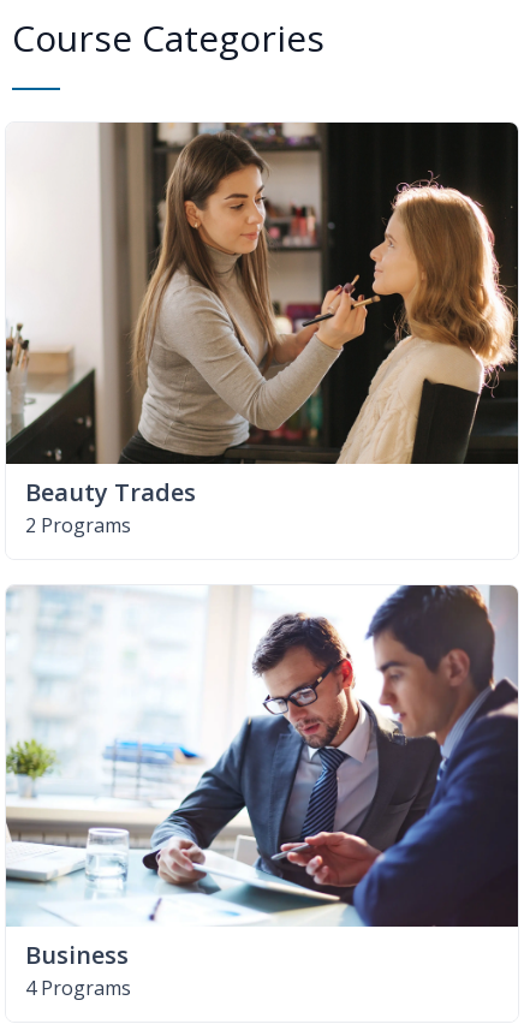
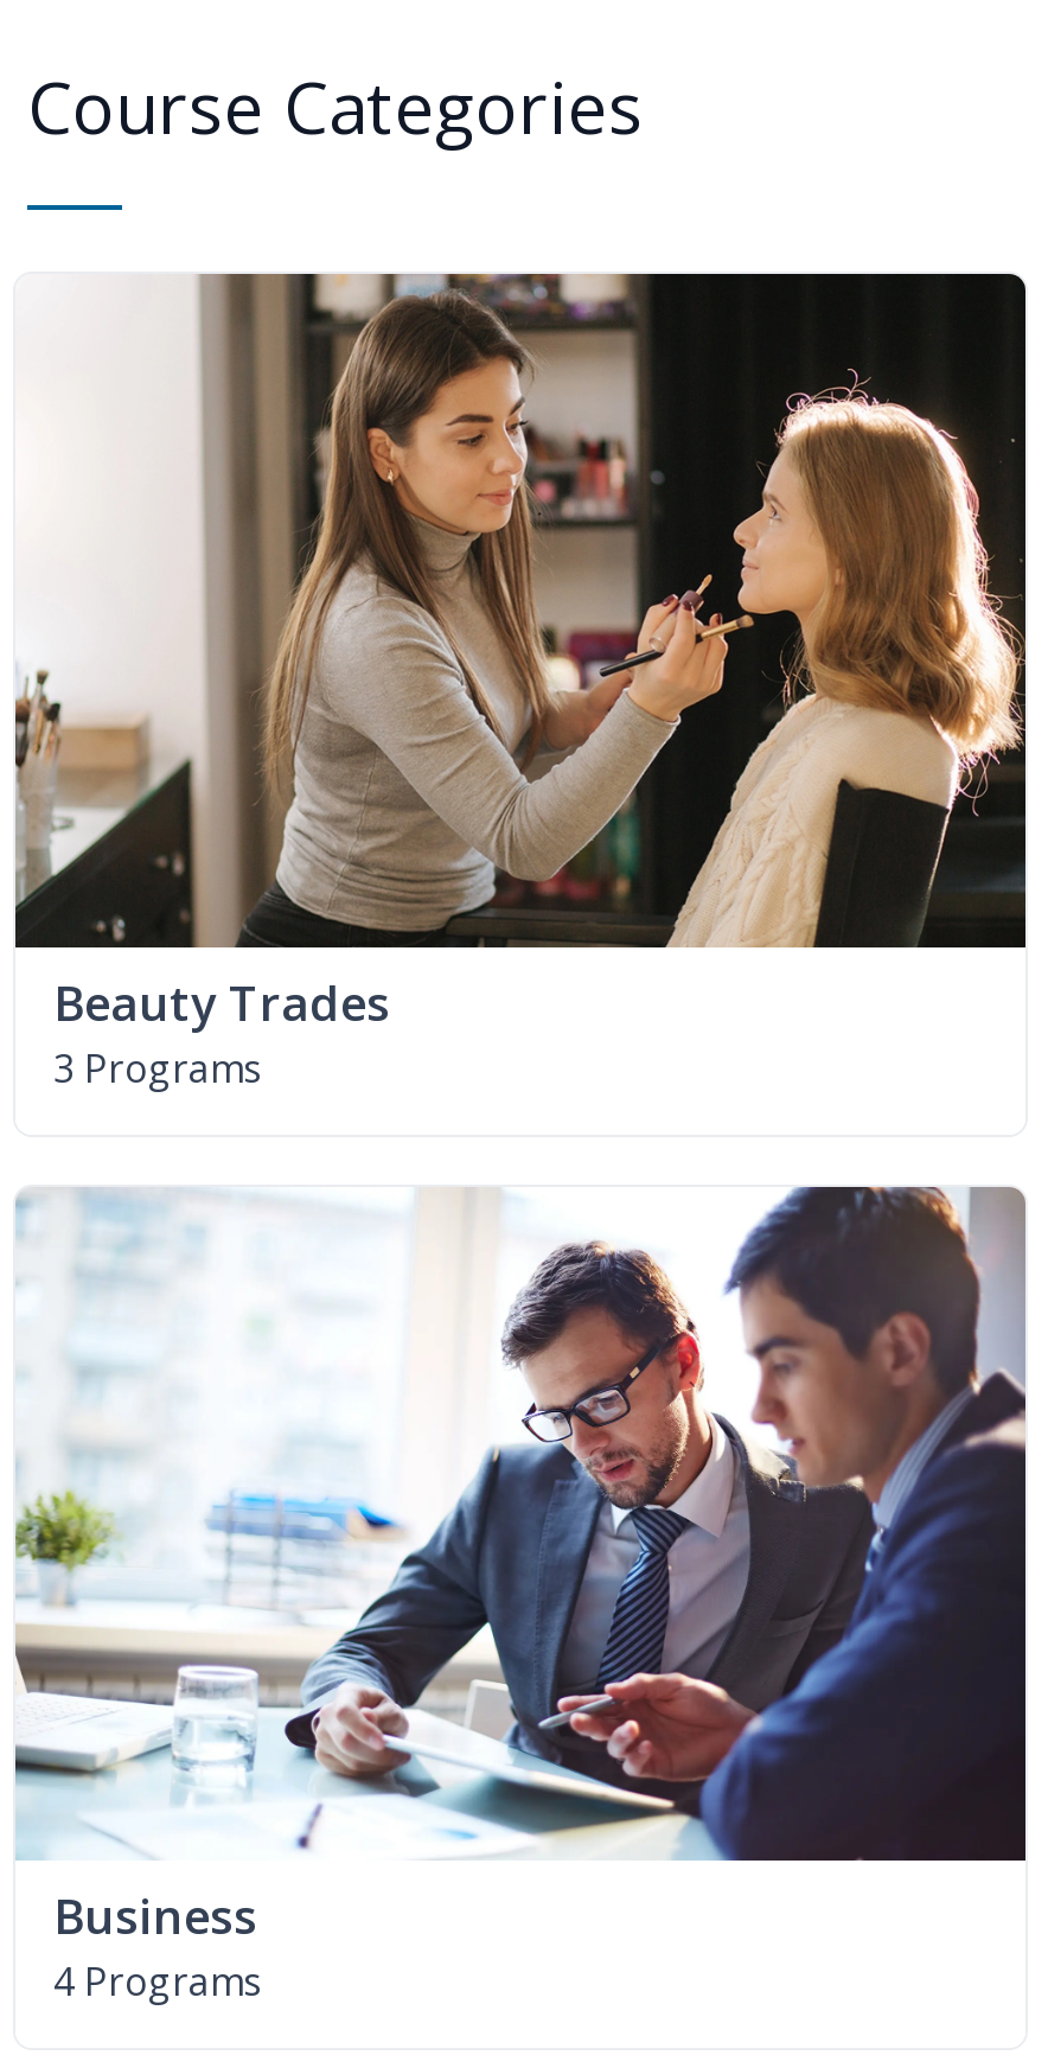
- 2 Programs
+ 3 Programs
